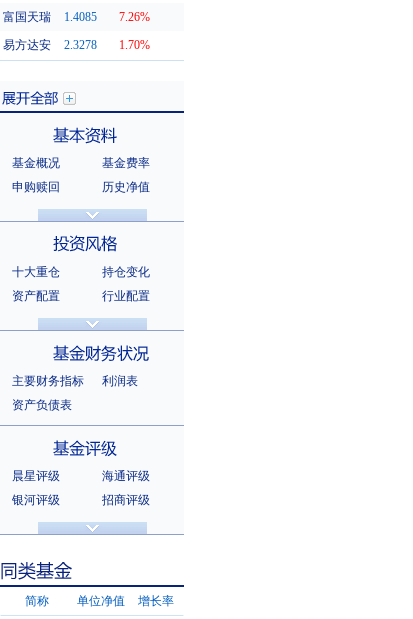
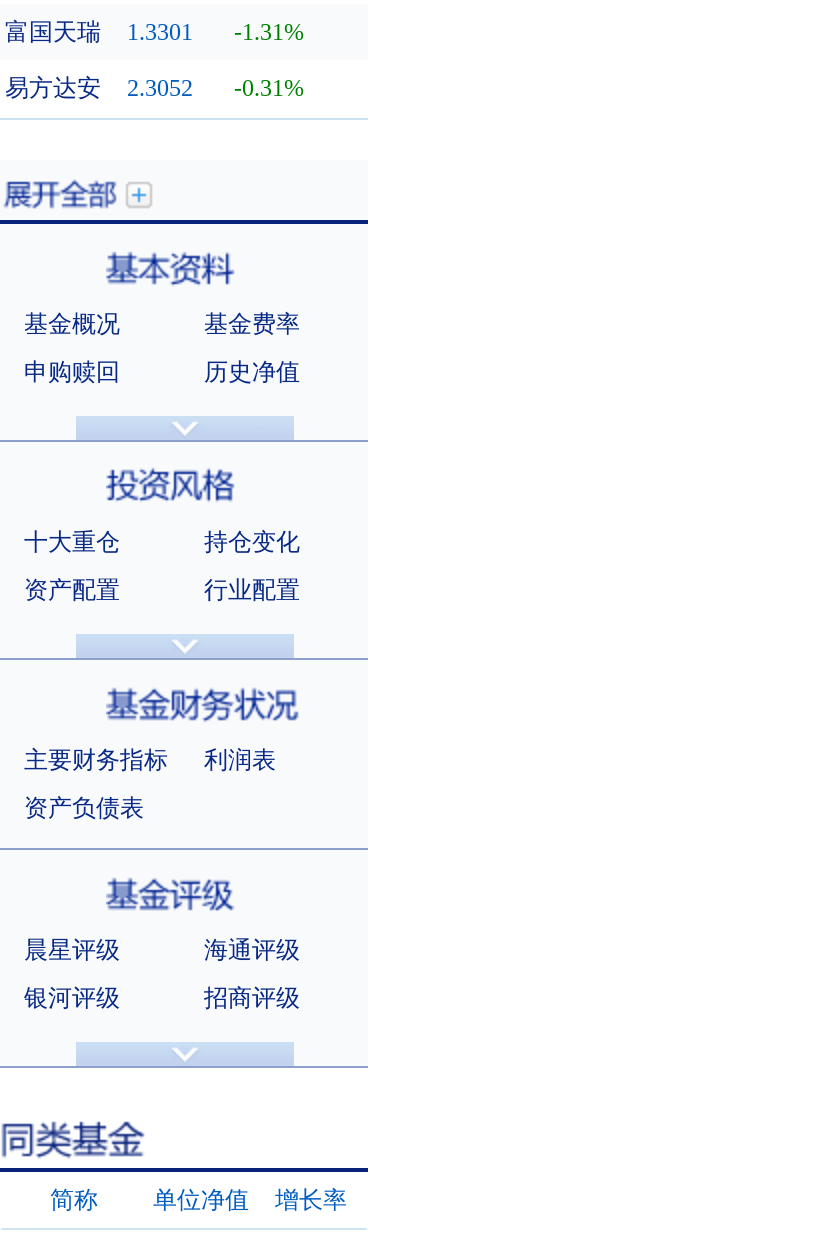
- 1.4085
+ 1.3301

- 7.26%
+ -1.31%

- 2.3278
+ 2.3052

- 1.70%
+ -0.31%
